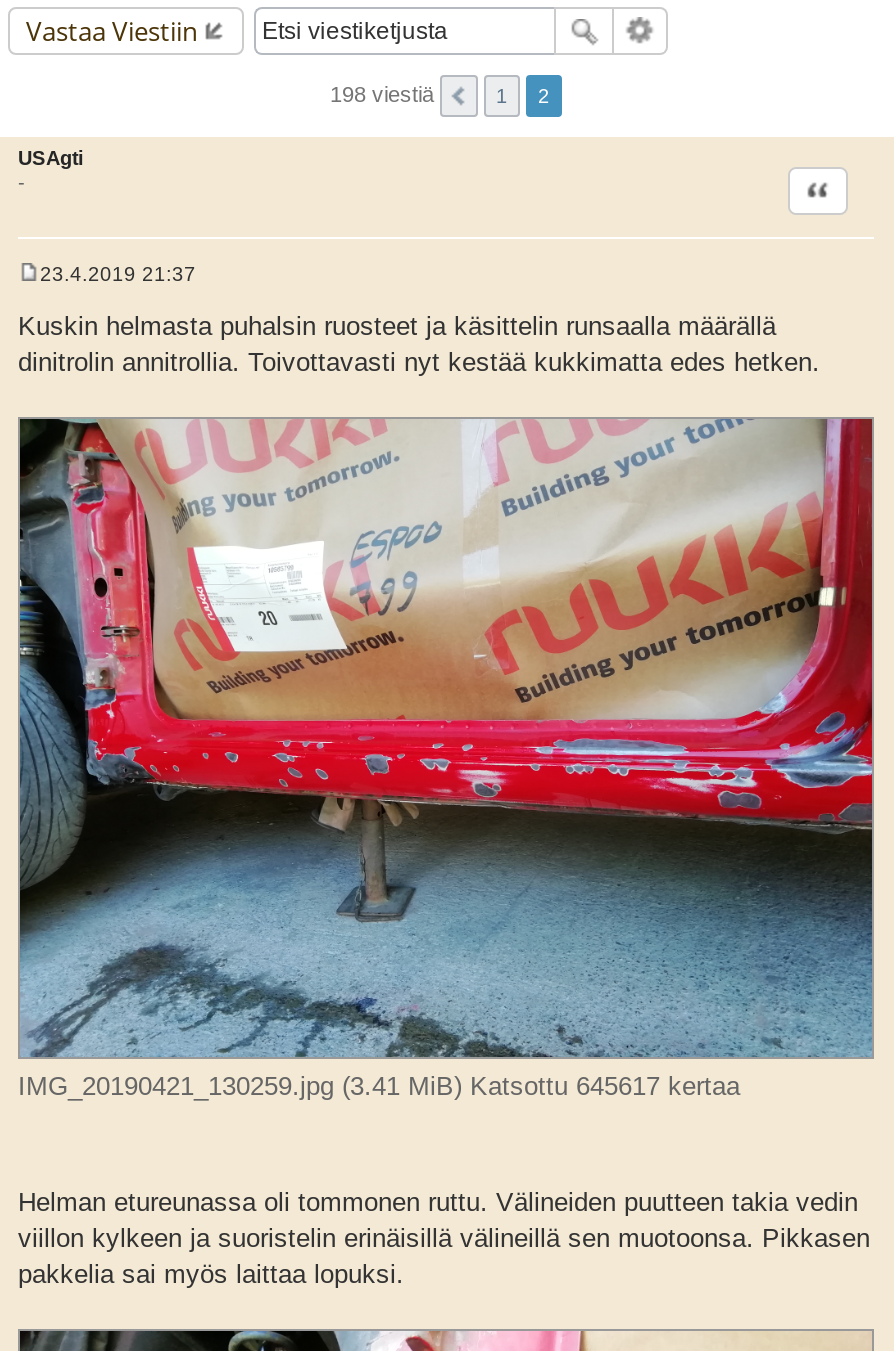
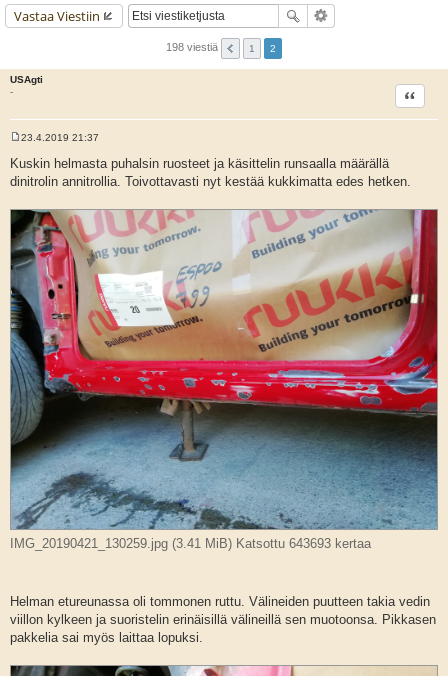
- IMG_20190421_130259.jpg (3.41 MiB) Katsottu 645617 kertaa
+ IMG_20190421_130259.jpg (3.41 MiB) Katsottu 643693 kertaa
